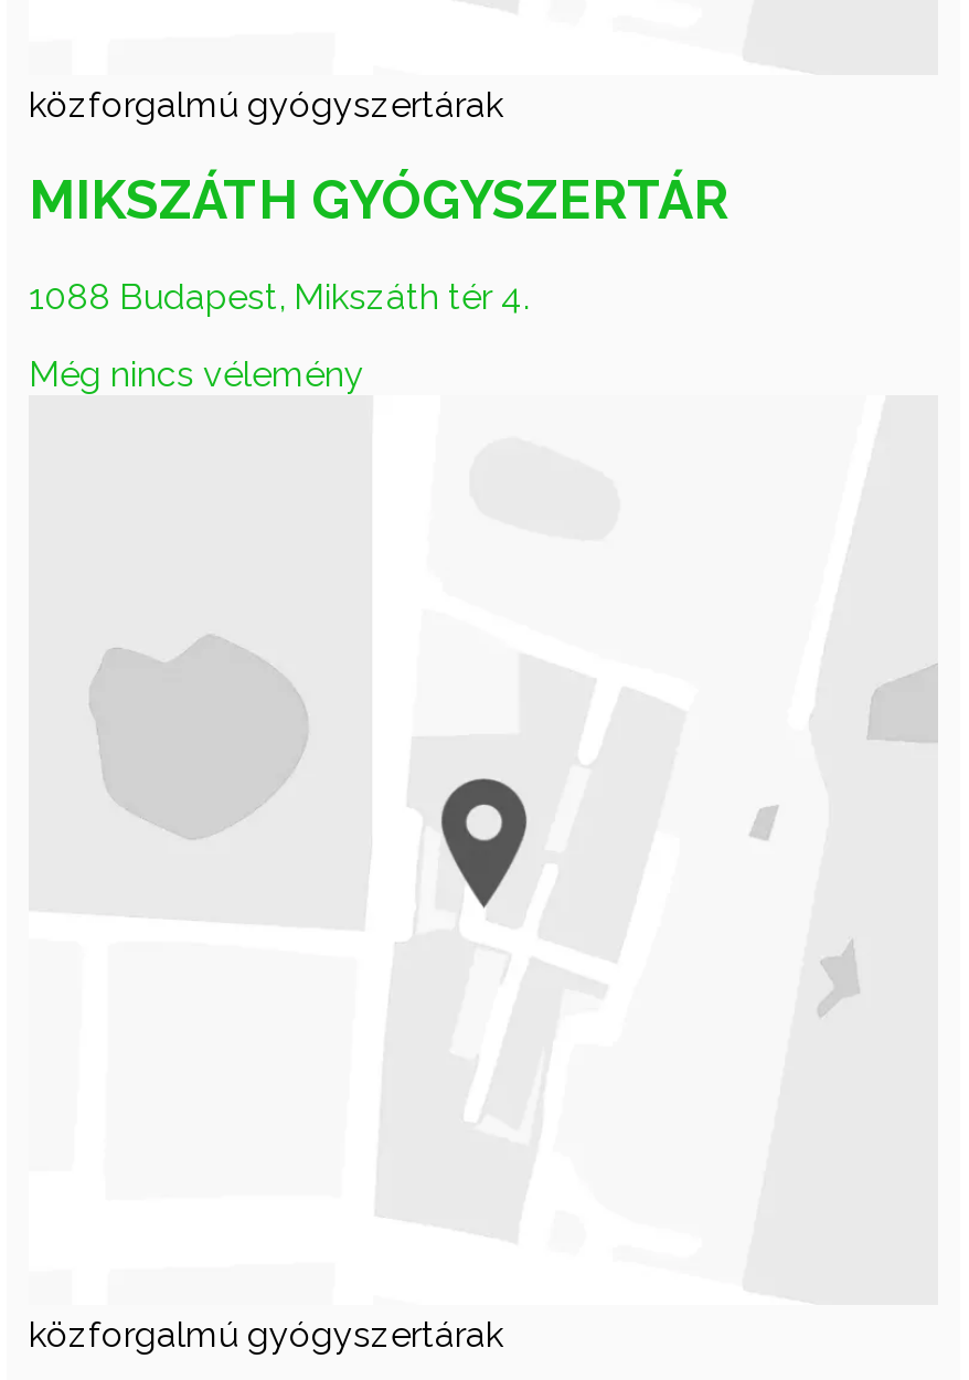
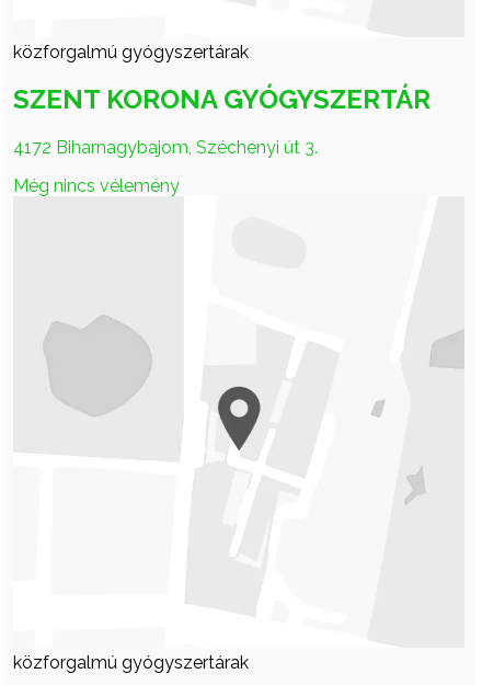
- MIKSZÁTH GYÓGYSZERTÁR
+ SZENT KORONA GYÓGYSZERTÁR

- 1088 Budapest, Mikszáth tér 4.
+ 4172 Biharnagybajom, Széchenyi út 3.
